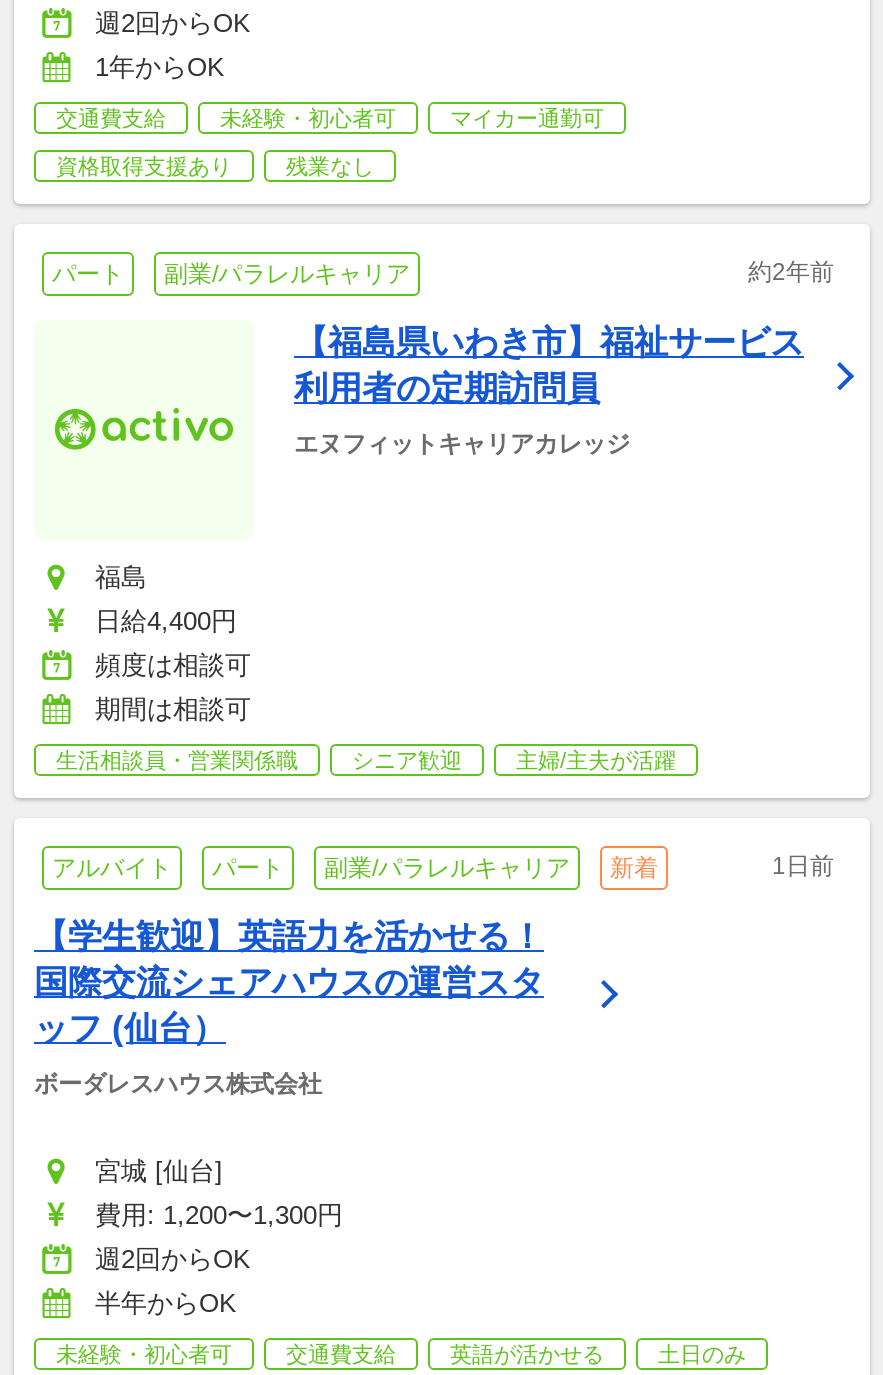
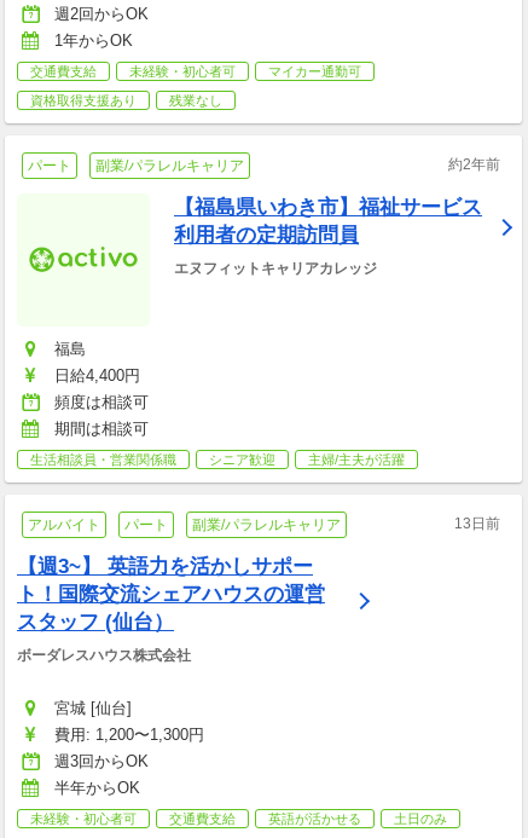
- 新着
- 1日前
+ 13日前

- 【学生歓迎】英語力を活かせる！
- 国際交流シェアハウスの運営スタ
- ッフ (仙台）
+ 【週3~】 英語力を活かしサポー
+ ト！国際交流シェアハウスの運営
+ スタッフ (仙台）

- 週2回からOK
+ 週3回からOK
